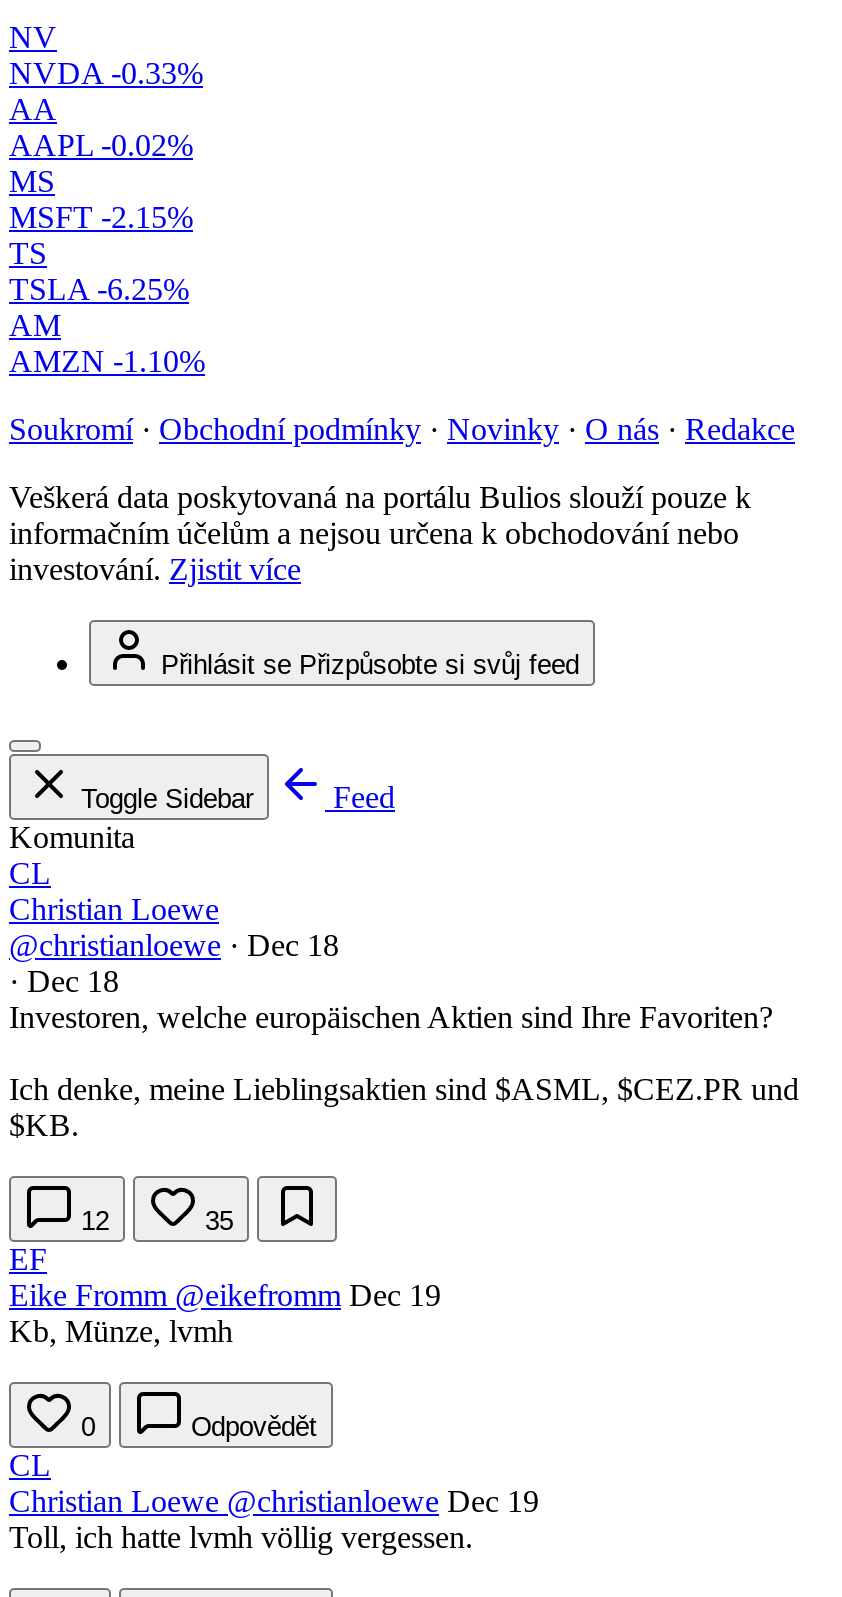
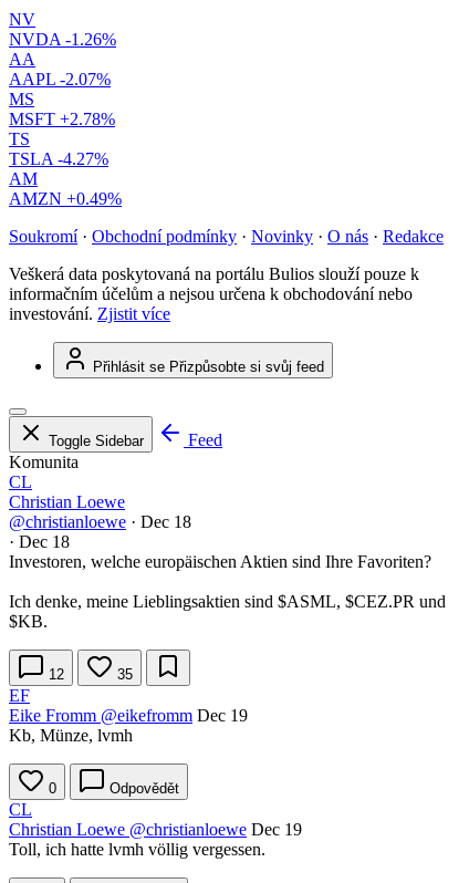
- NVDA -0.33%
+ NVDA -1.26%

- AAPL -0.02%
+ AAPL -2.07%

- MSFT -2.15%
+ MSFT +2.78%

- TSLA -6.25%
+ TSLA -4.27%

- AMZN -1.10%
+ AMZN +0.49%
